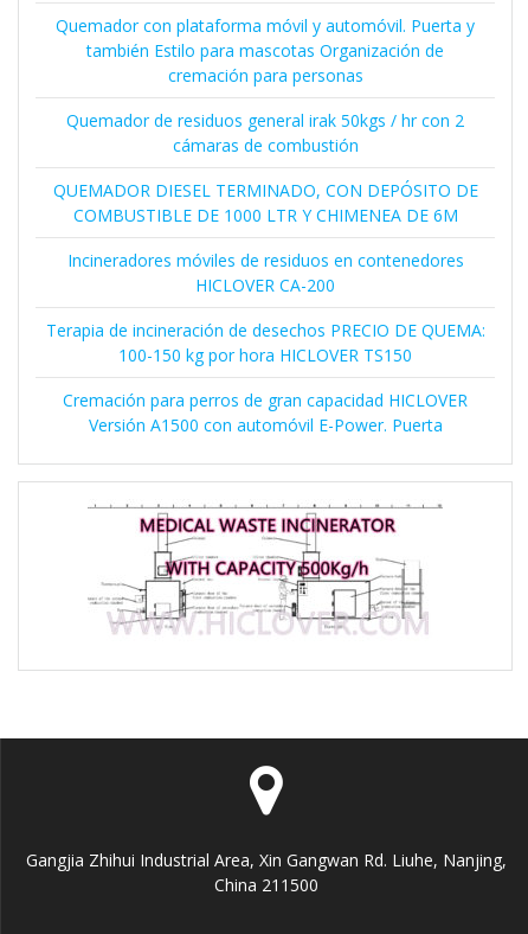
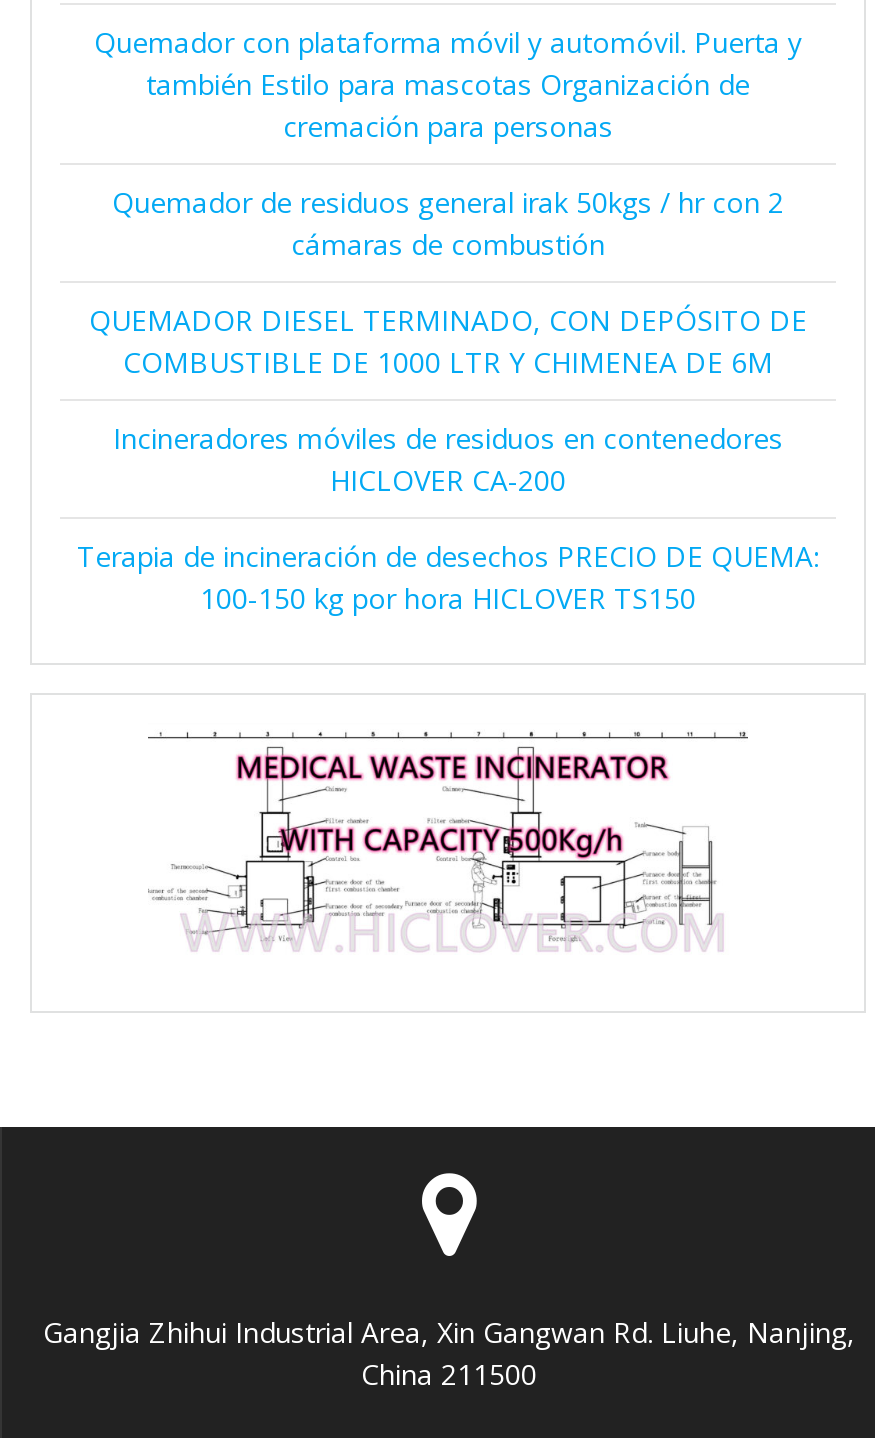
- Cremación para perros de gran capacidad HICLOVER
- Versión A1500 con automóvil E-Power. Puerta
